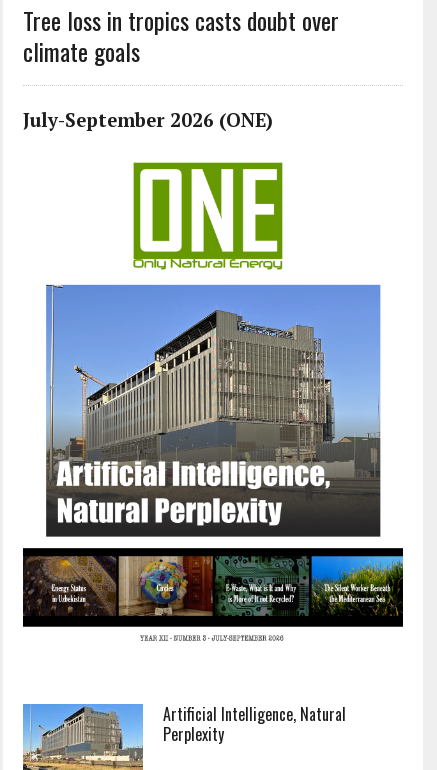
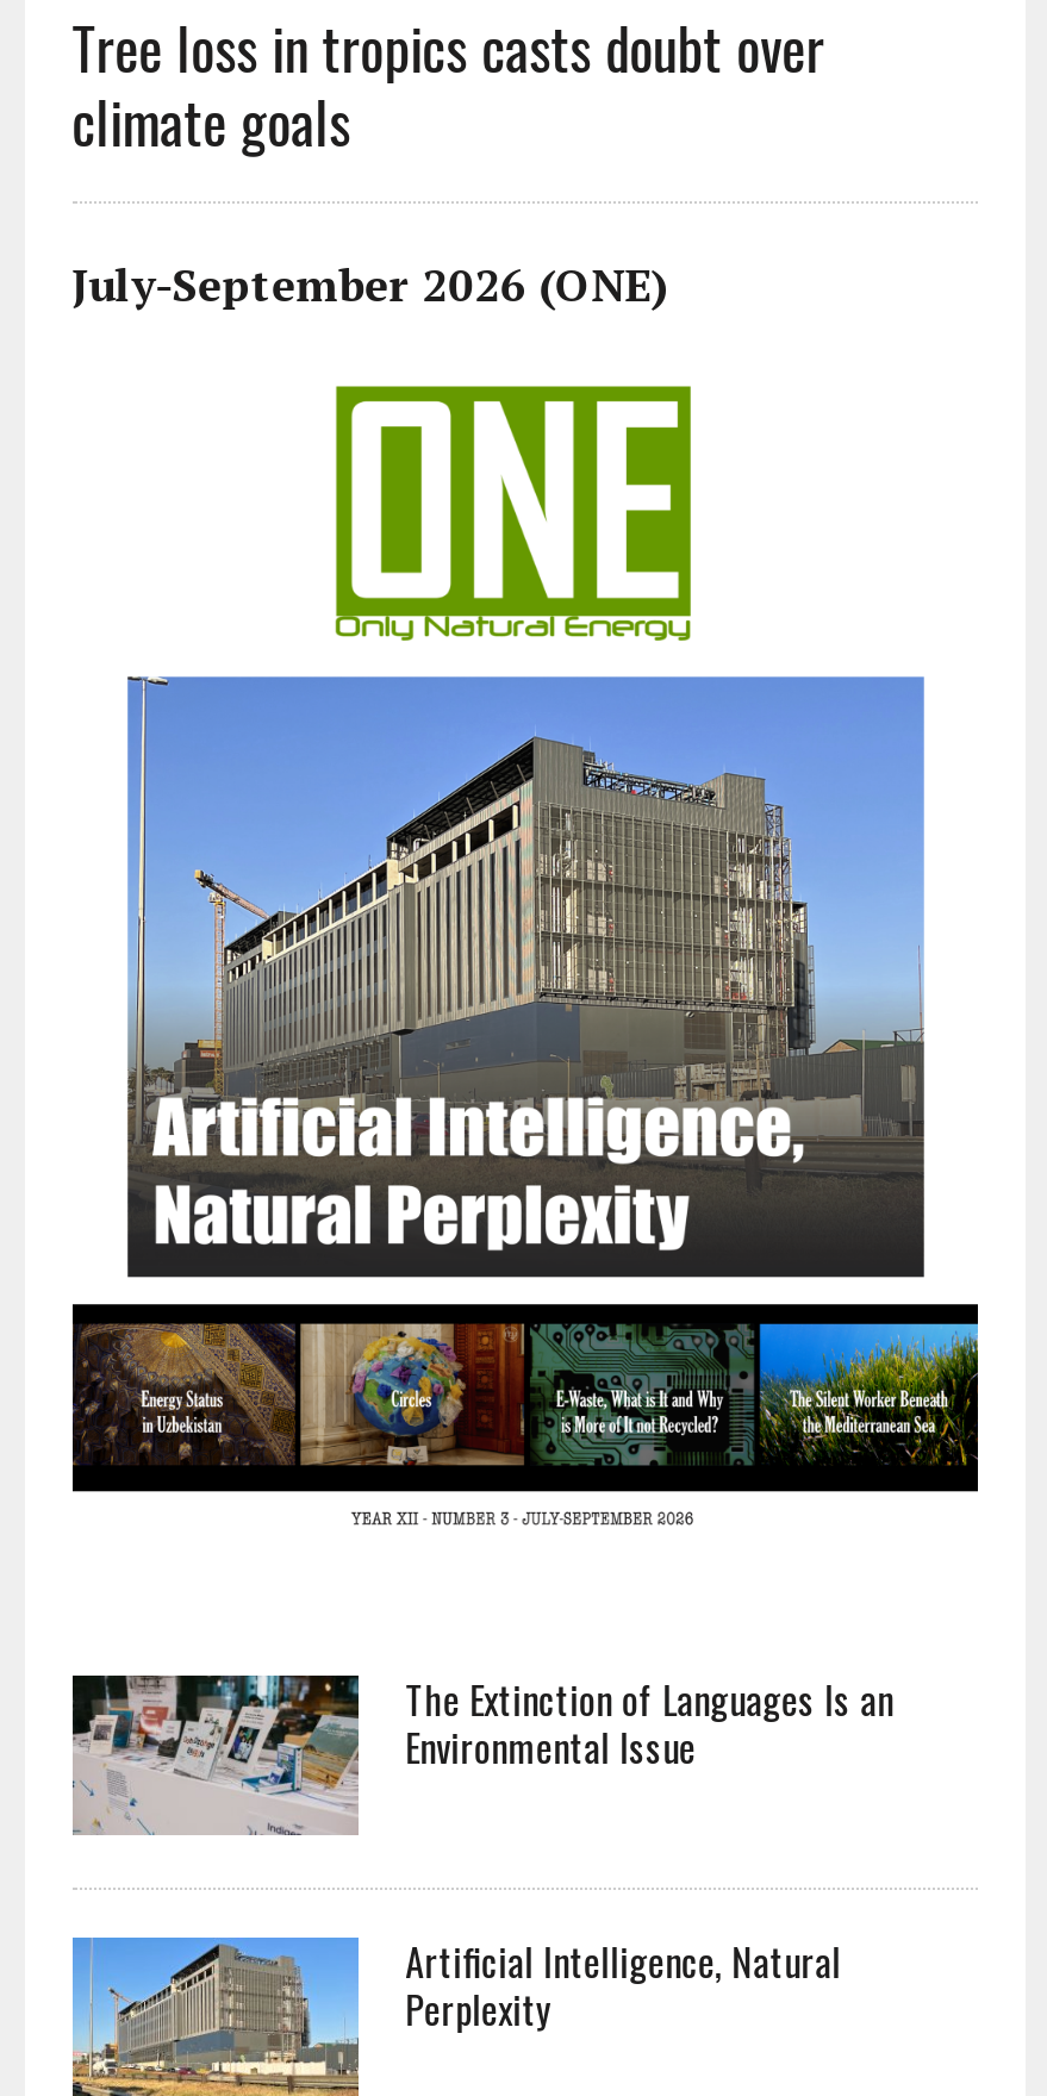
+ [image]
+ The Extinction of Languages Is an
+ Environmental Issue
